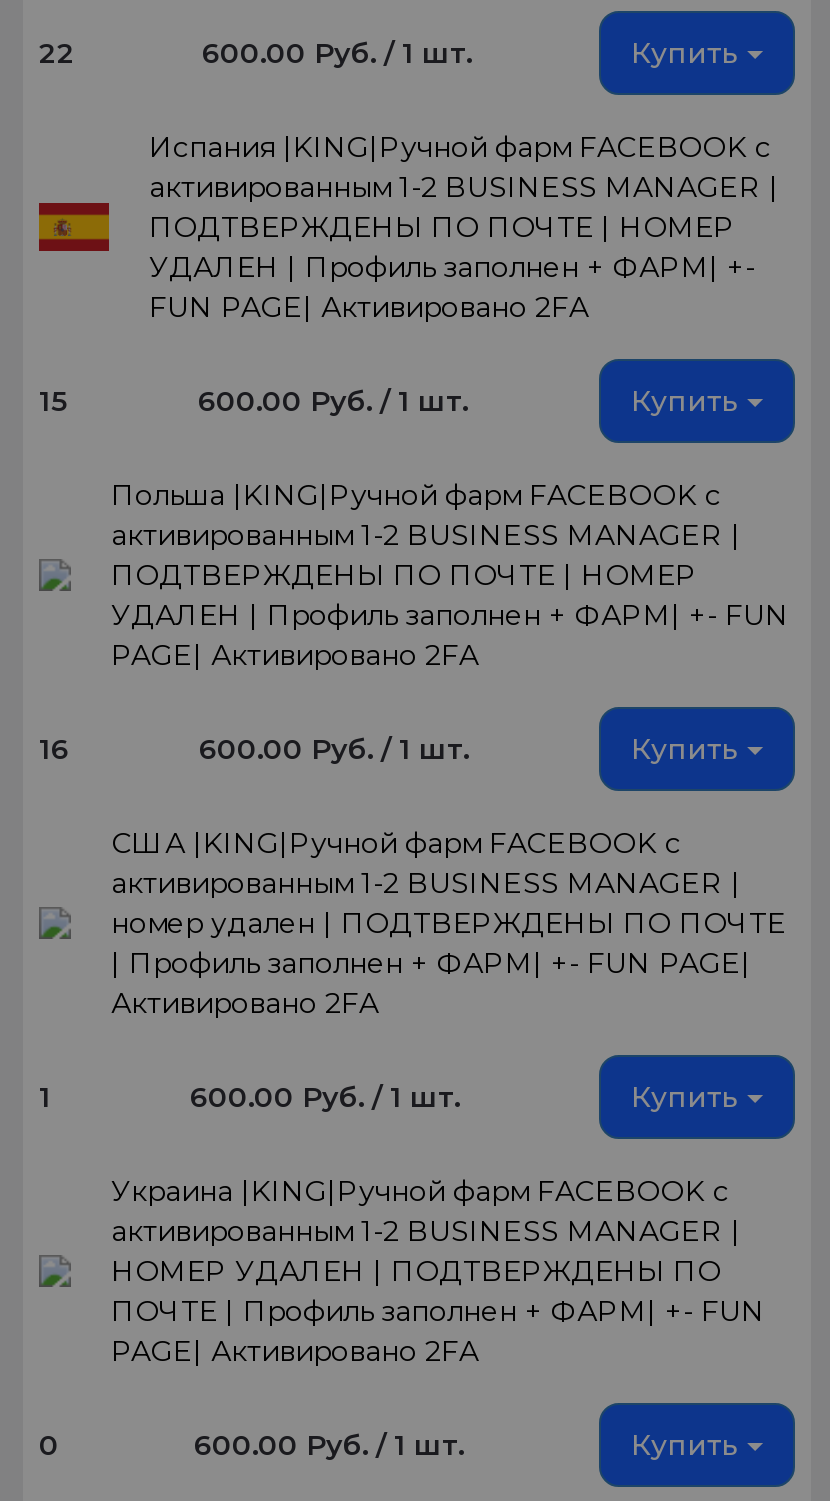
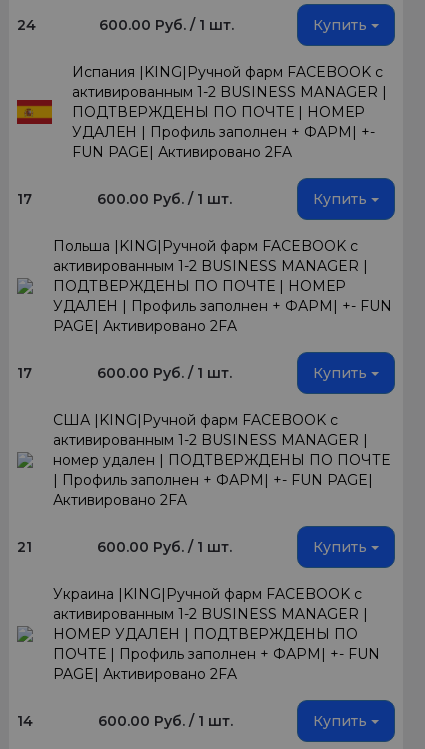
- 22
+ 24

- 15
+ 17

- 16
+ 17

- 1
+ 21

- 0
+ 14
